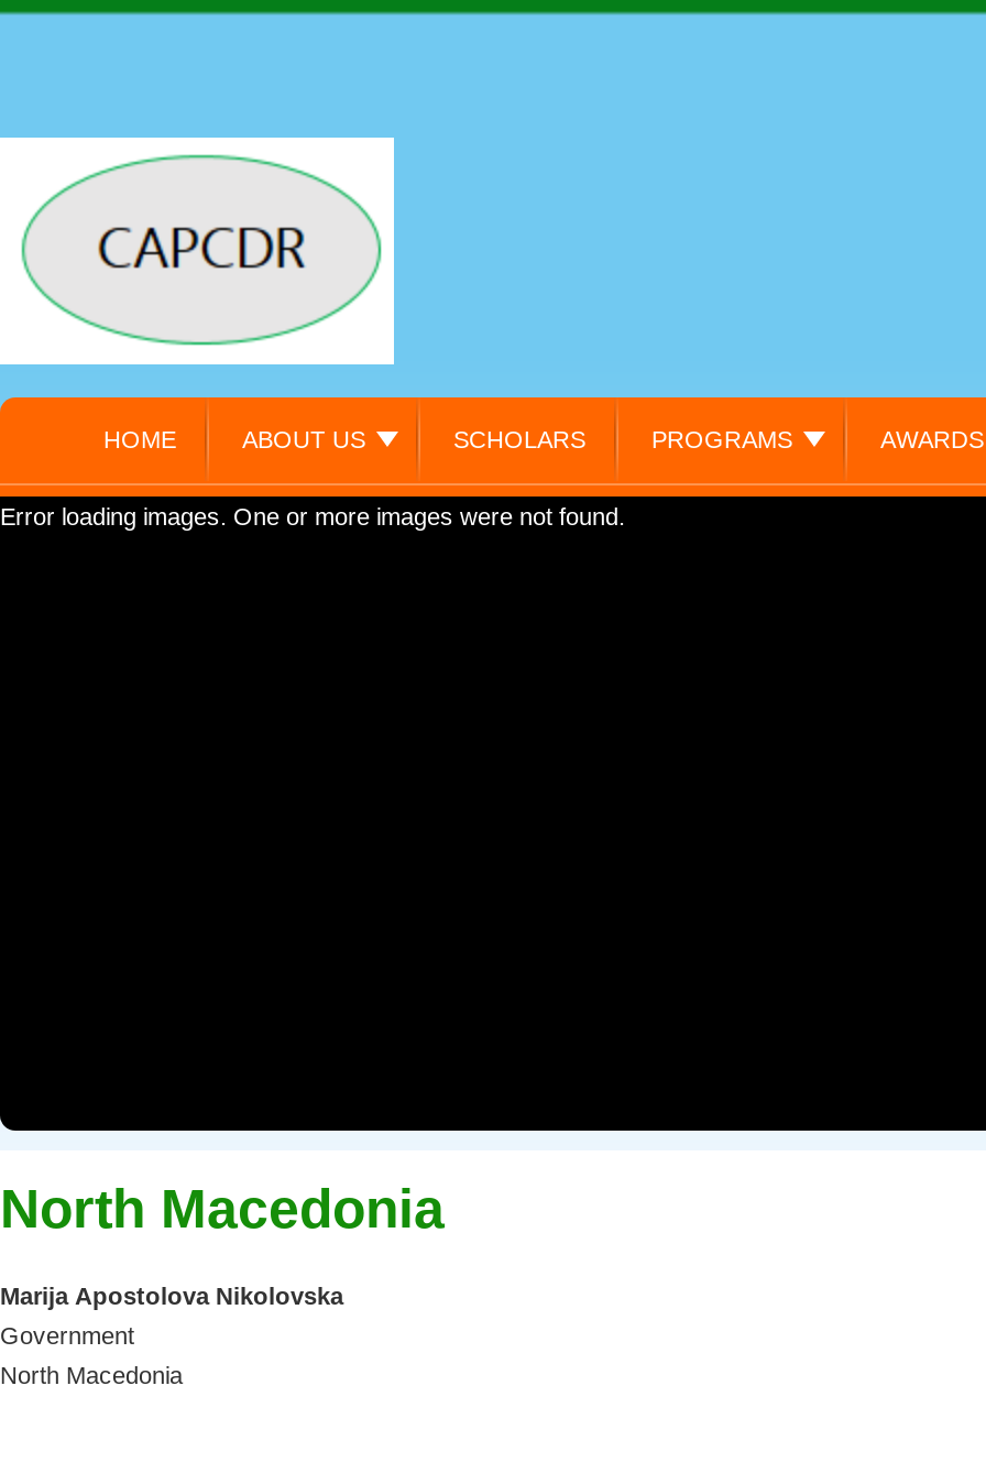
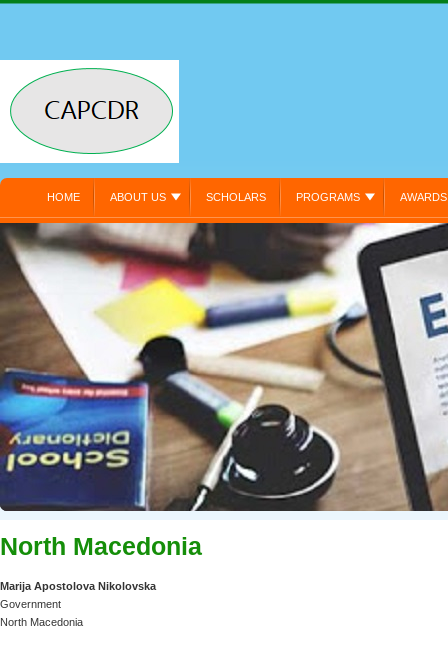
+ [image]

- Error loading images. One or more images were not found.
